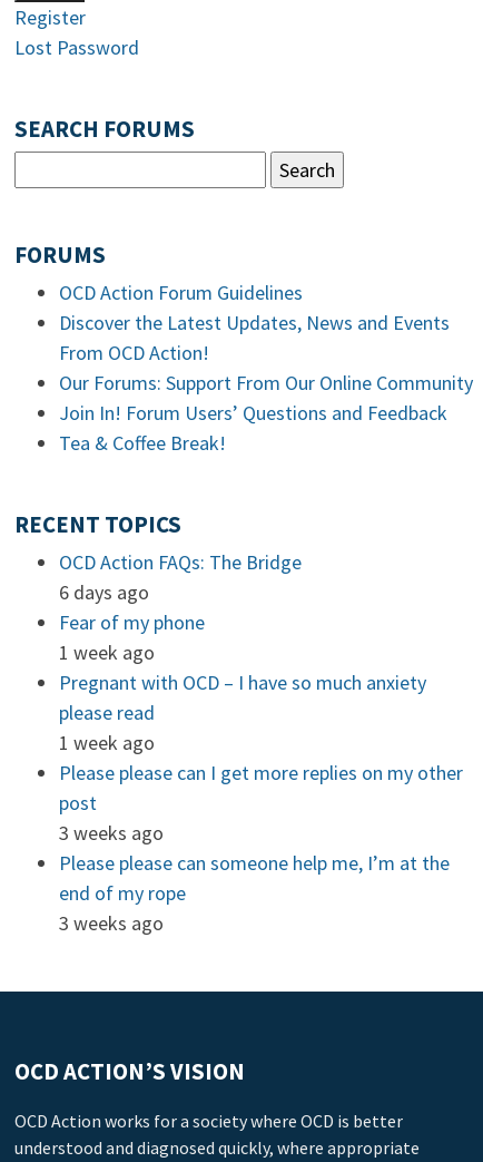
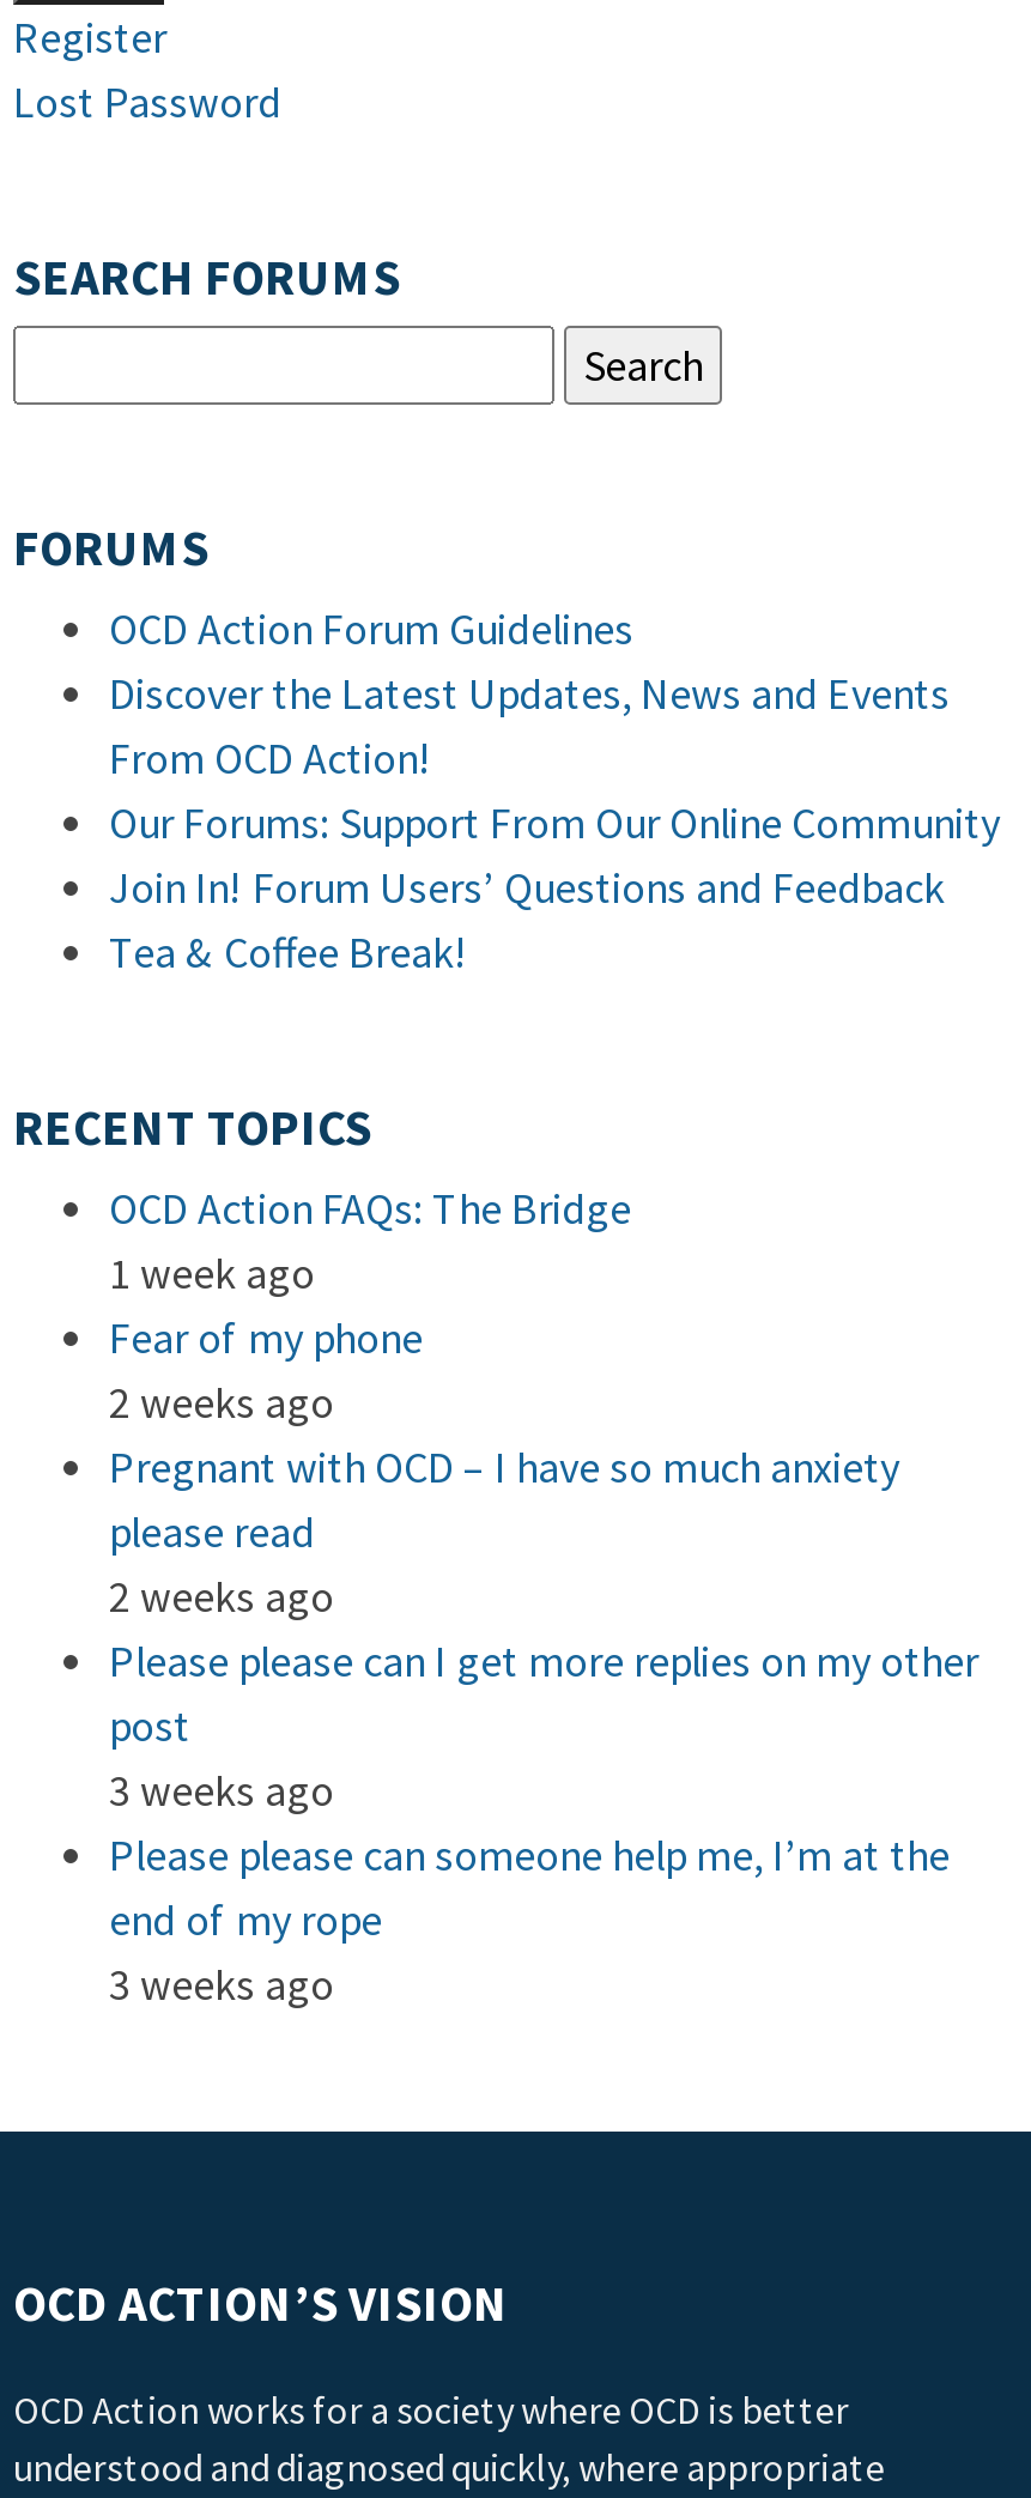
- 6 days ago
+ 1 week ago

- 1 week ago
+ 2 weeks ago

- 1 week ago
+ 2 weeks ago
